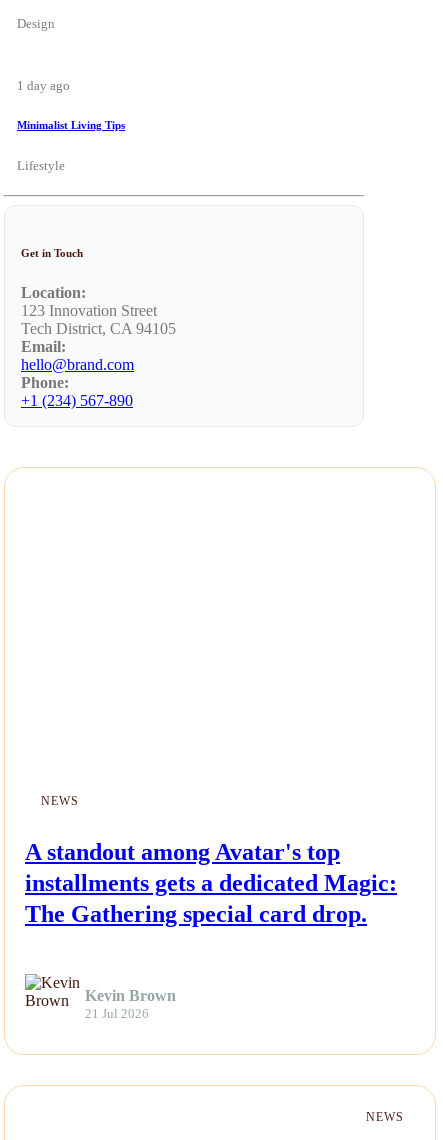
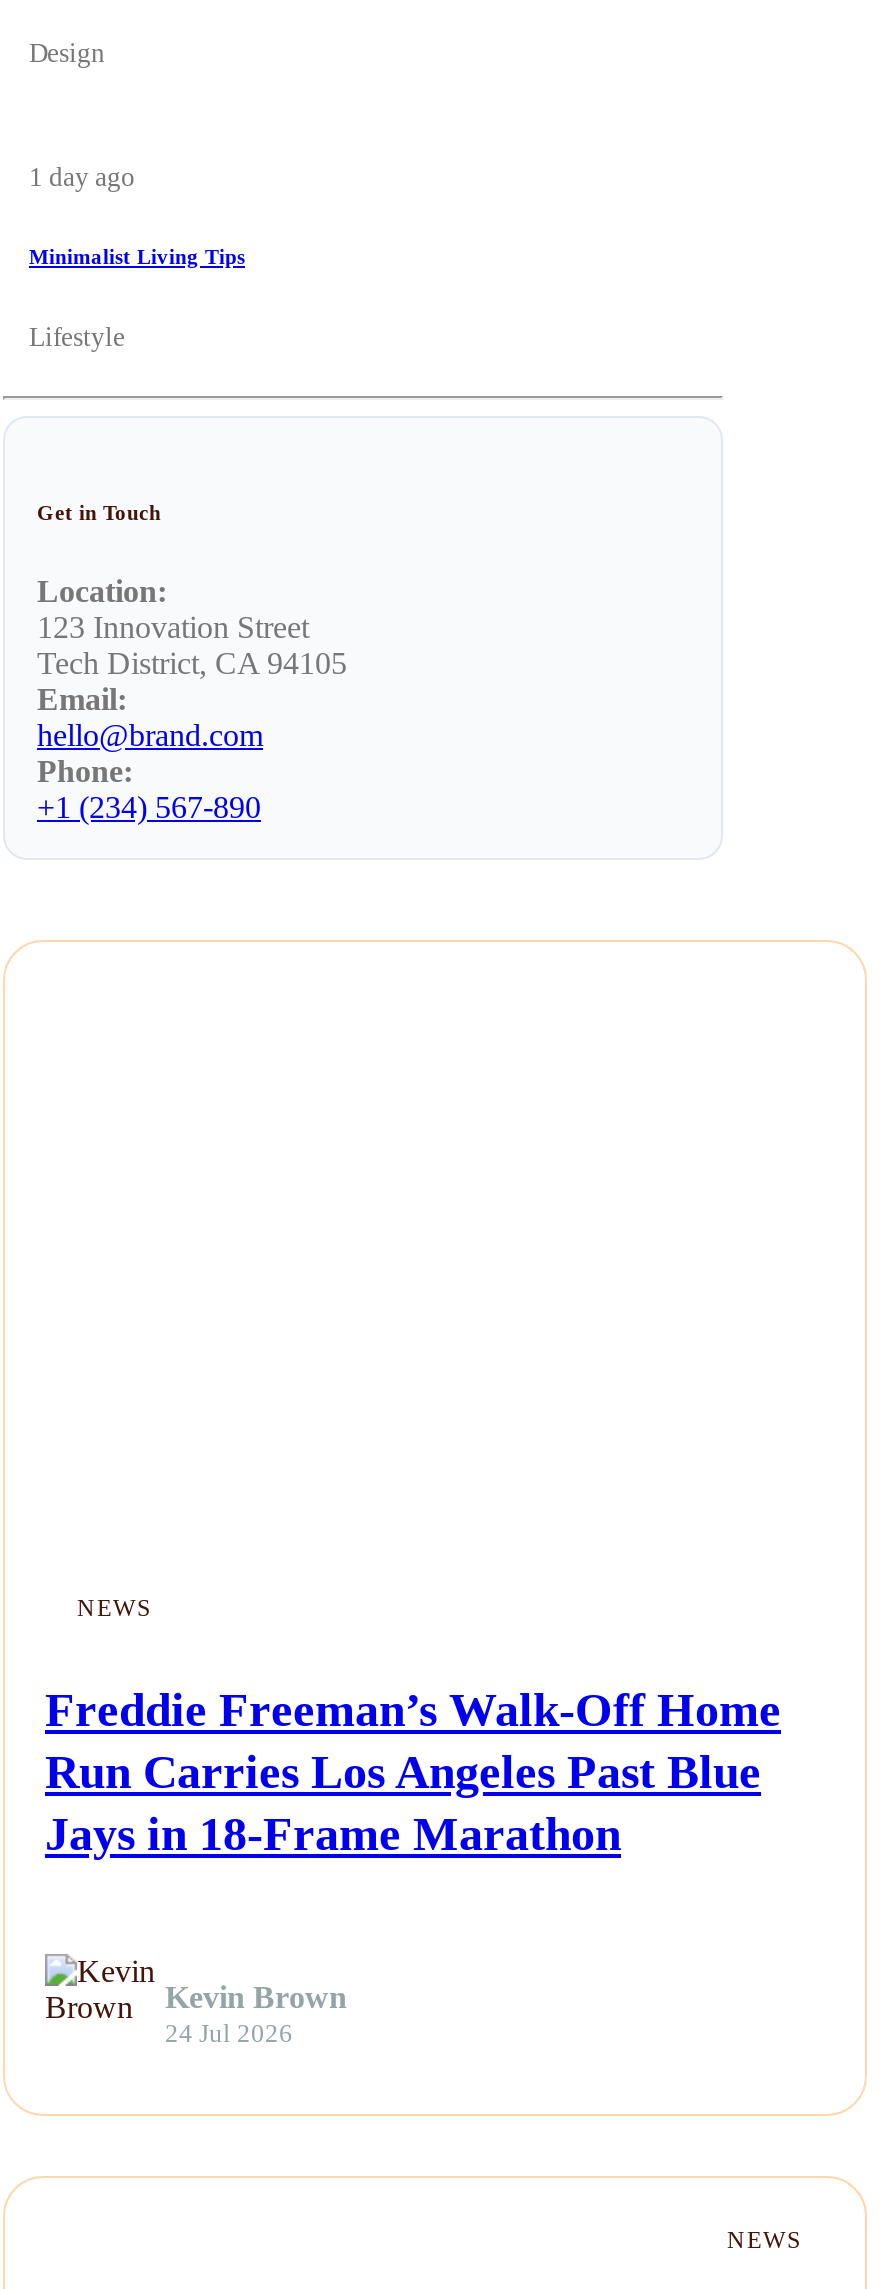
- A standout among Avatar's top
- installments gets a dedicated Magic:
- The Gathering special card drop.
+ Freddie Freeman’s Walk-Off Home
+ Run Carries Los Angeles Past Blue
+ Jays in 18-Frame Marathon

- 21 Jul 2026
+ 24 Jul 2026
